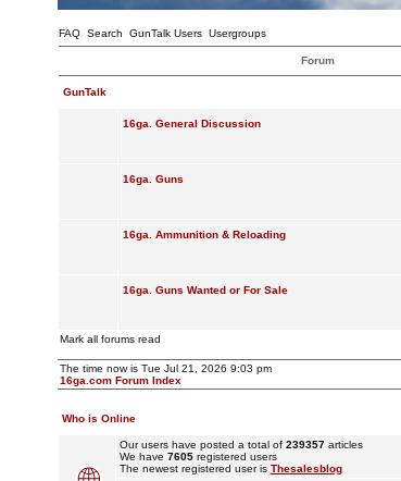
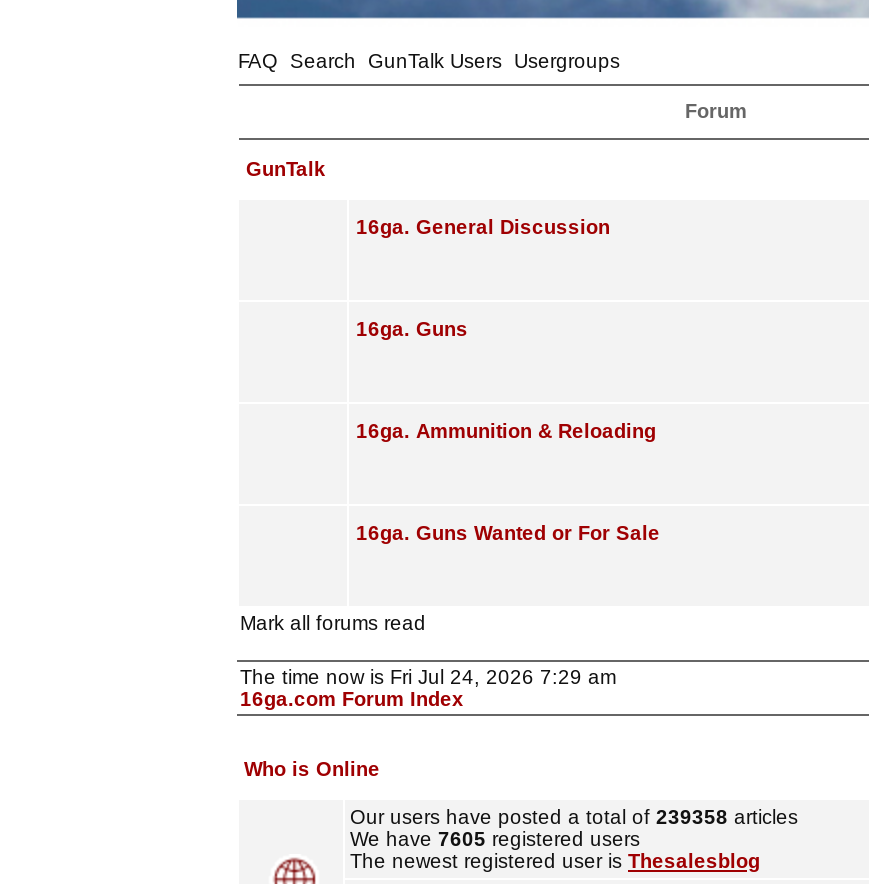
- The time now is Tue Jul 21, 2026 9:03 pm
+ The time now is Fri Jul 24, 2026 7:29 am

- Our users have posted a total of 239357 articles
+ Our users have posted a total of 239358 articles
